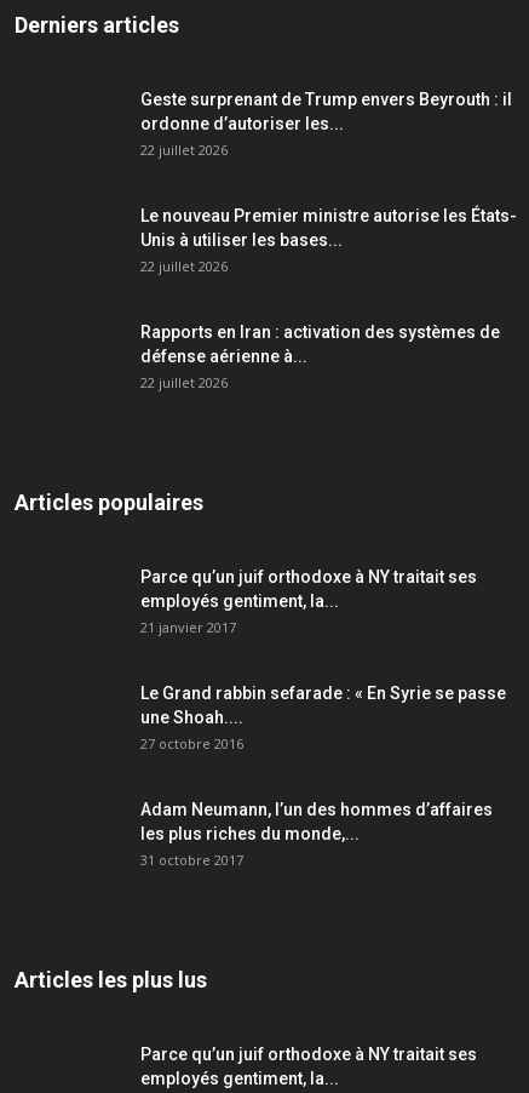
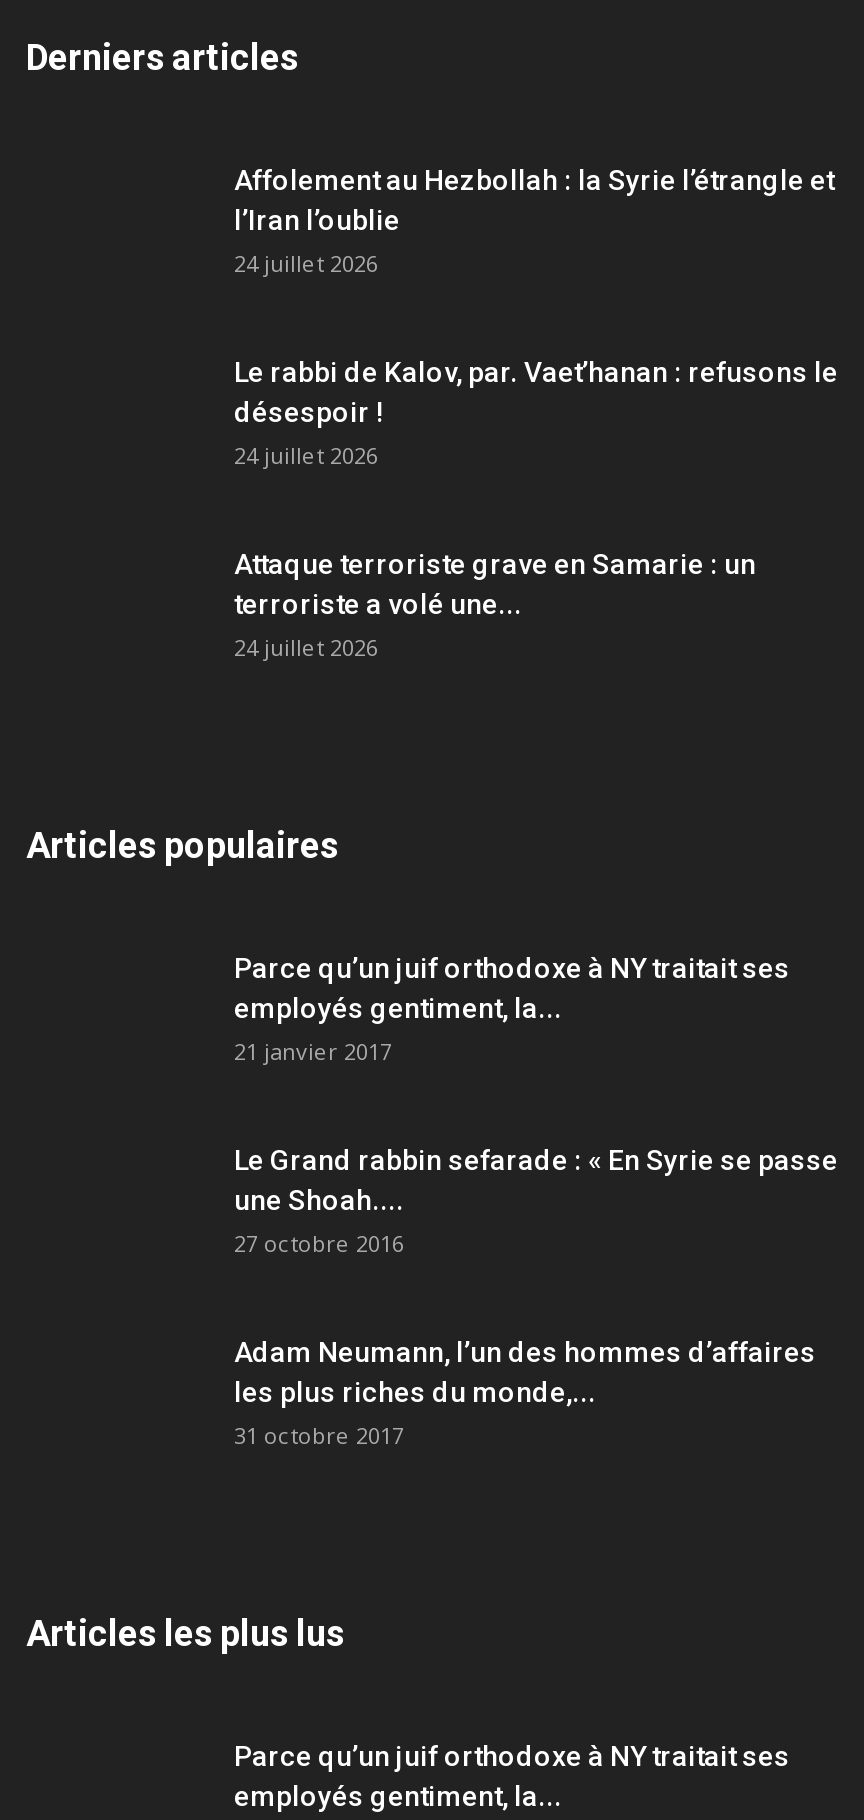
- Geste surprenant de Trump envers Beyrouth : il
- ordonne d’autoriser les...
- 22 juillet 2026
+ Affolement au Hezbollah : la Syrie l’étrangle et
+ l’Iran l’oublie
+ 24 juillet 2026

- Le nouveau Premier ministre autorise les États-
- Unis à utiliser les bases...
- 22 juillet 2026
+ Le rabbi de Kalov, par. Vaet’hanan : refusons le
+ désespoir !
+ 24 juillet 2026

- Rapports en Iran : activation des systèmes de
- défense aérienne à...
- 22 juillet 2026
+ Attaque terroriste grave en Samarie : un
+ terroriste a volé une...
+ 24 juillet 2026
